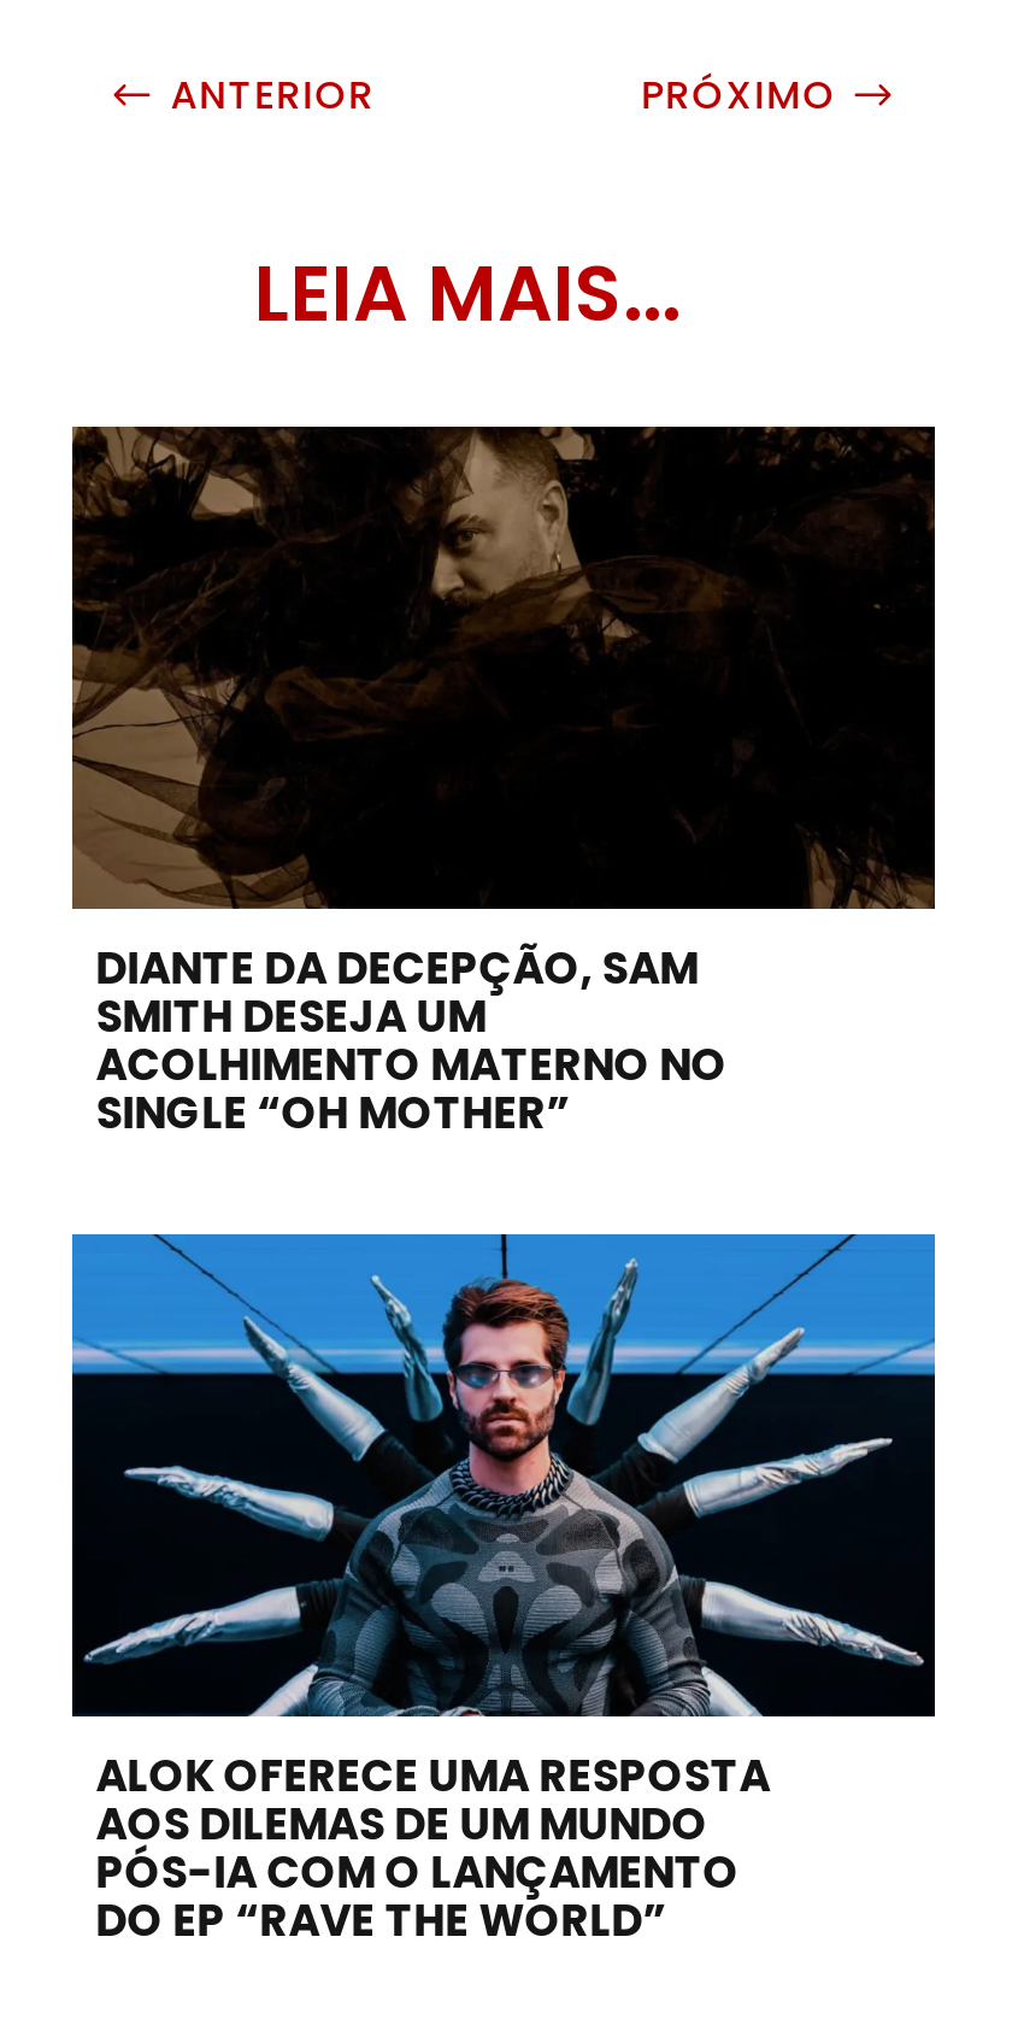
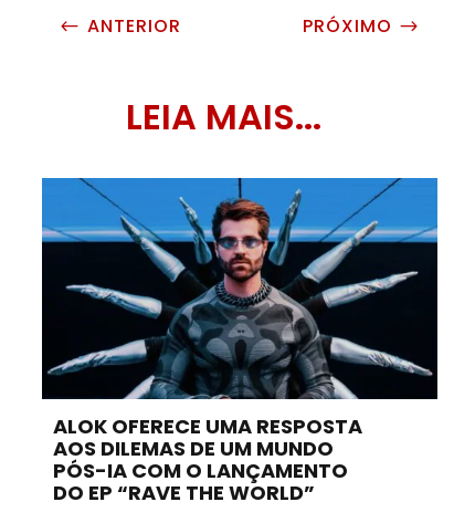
- [image]
- DIANTE DA DECEPÇÃO, SAM
- SMITH DESEJA UM
- ACOLHIMENTO MATERNO NO
- SINGLE “OH MOTHER”
